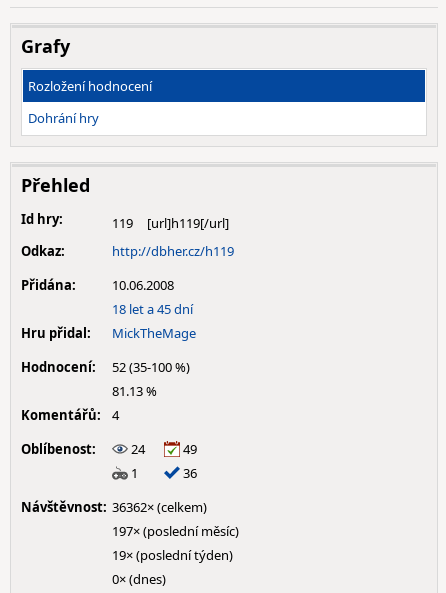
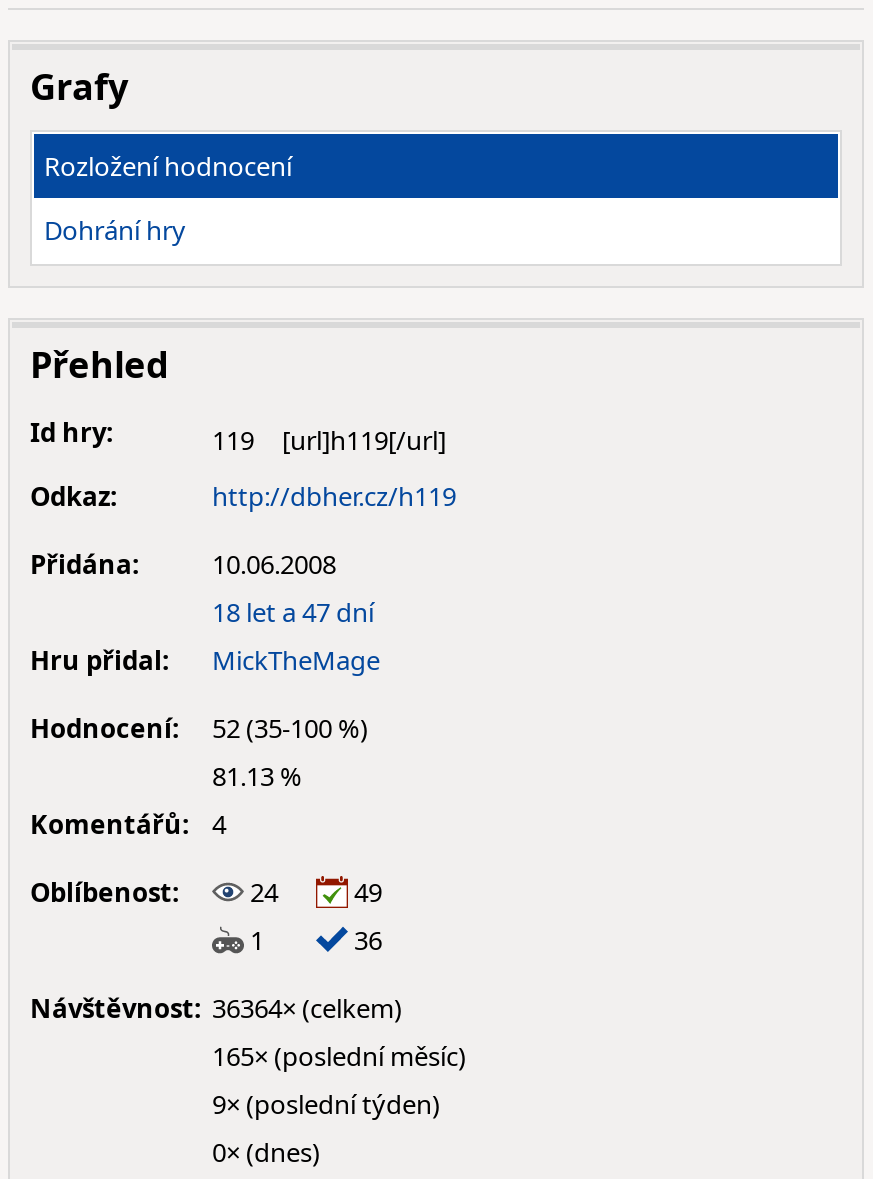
- 18 let a 45 dní
+ 18 let a 47 dní

- Návštěvnost: 36362× (celkem)
+ Návštěvnost: 36364× (celkem)

- 197× (poslední měsíc)
+ 165× (poslední měsíc)

- 19× (poslední týden)
+ 9× (poslední týden)
